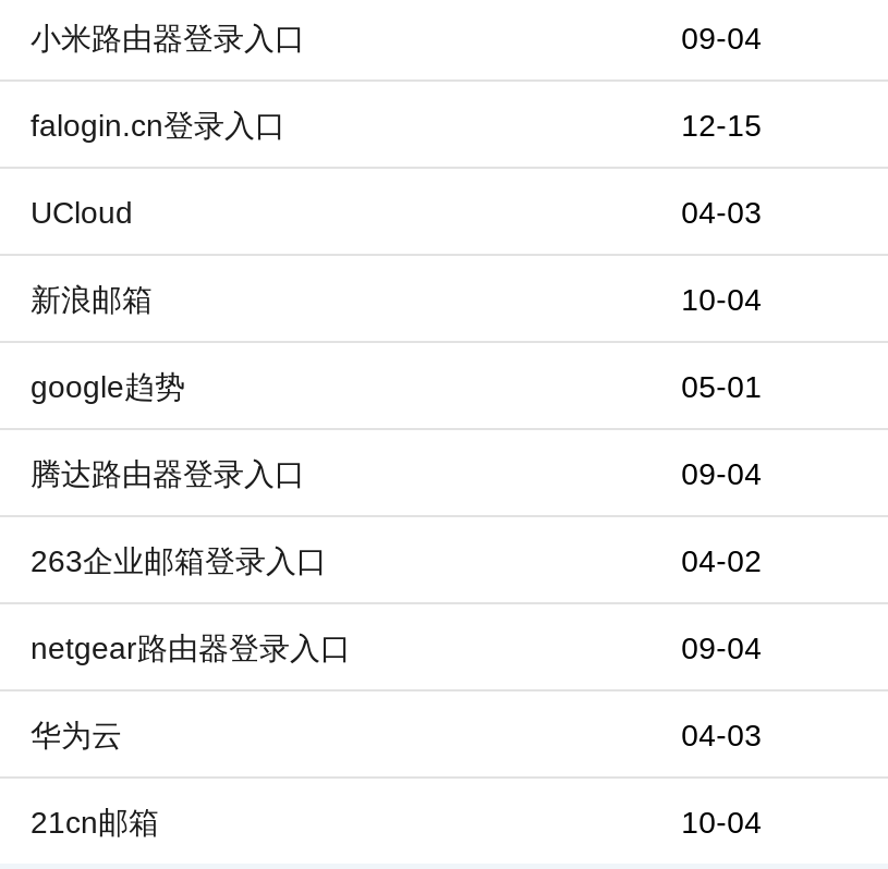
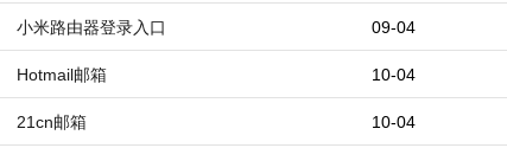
- 12-15
- falogin.cn登录入口
- 04-03
- UCloud

- 新浪邮箱
- 05-01
- google趋势
- 09-04
- 腾达路由器登录入口
- 04-02
- 263企业邮箱登录入口
- 09-04
- netgear路由器登录入口
- 04-03
- 华为云
+ Hotmail邮箱
